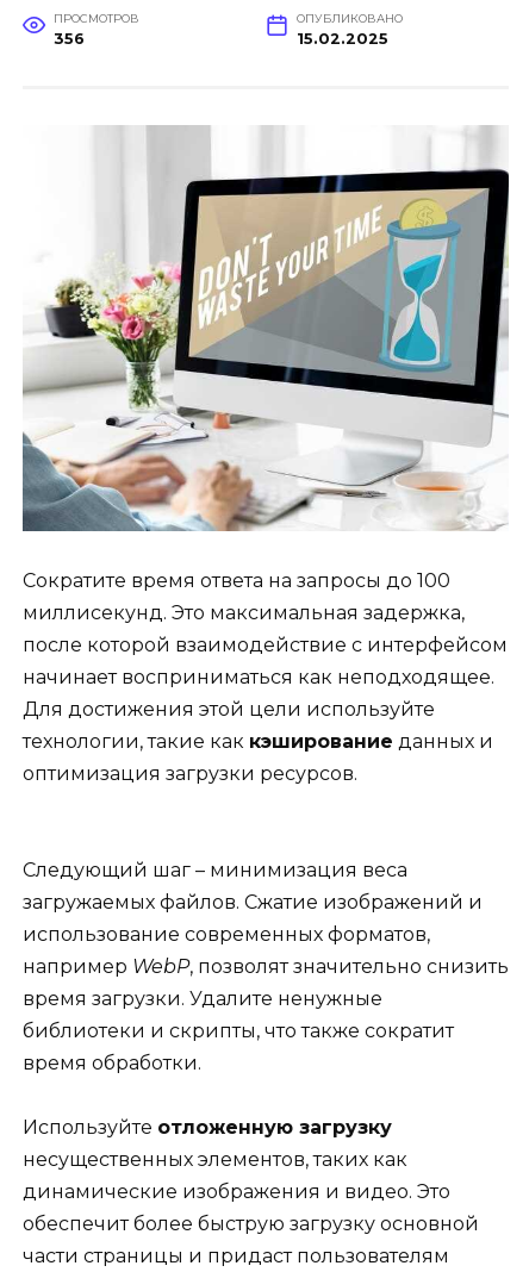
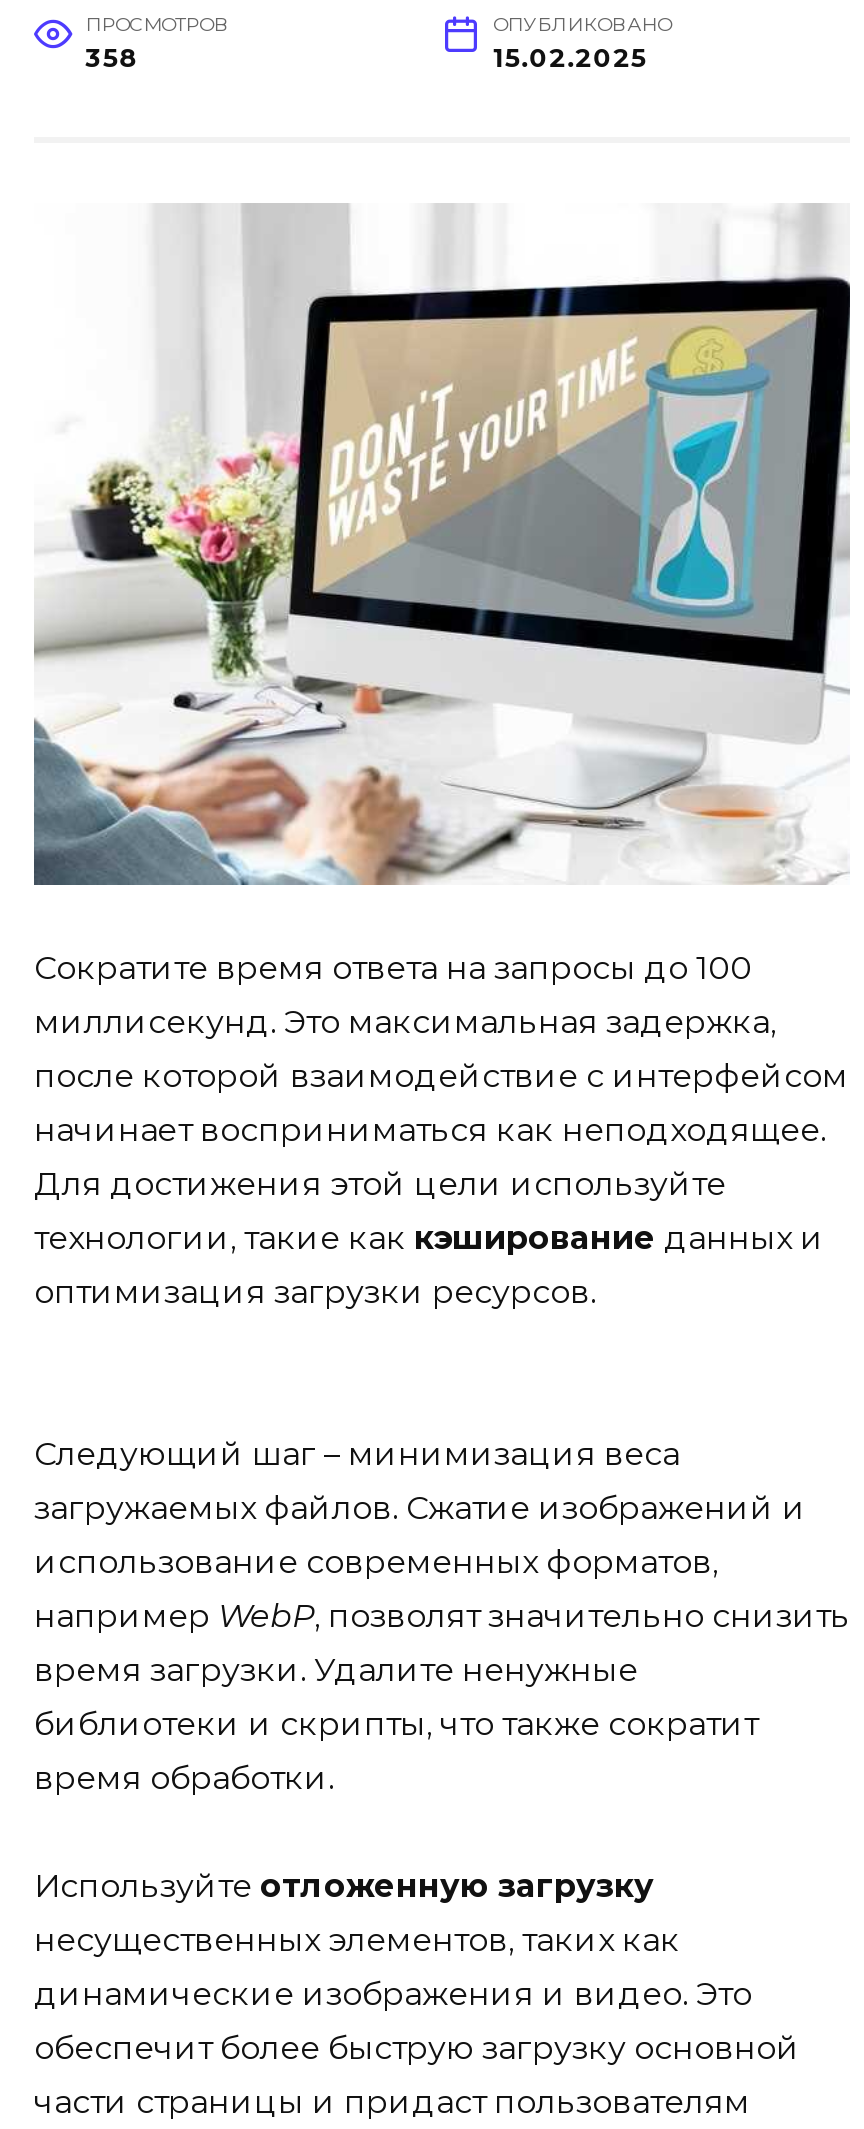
- 356
+ 358
